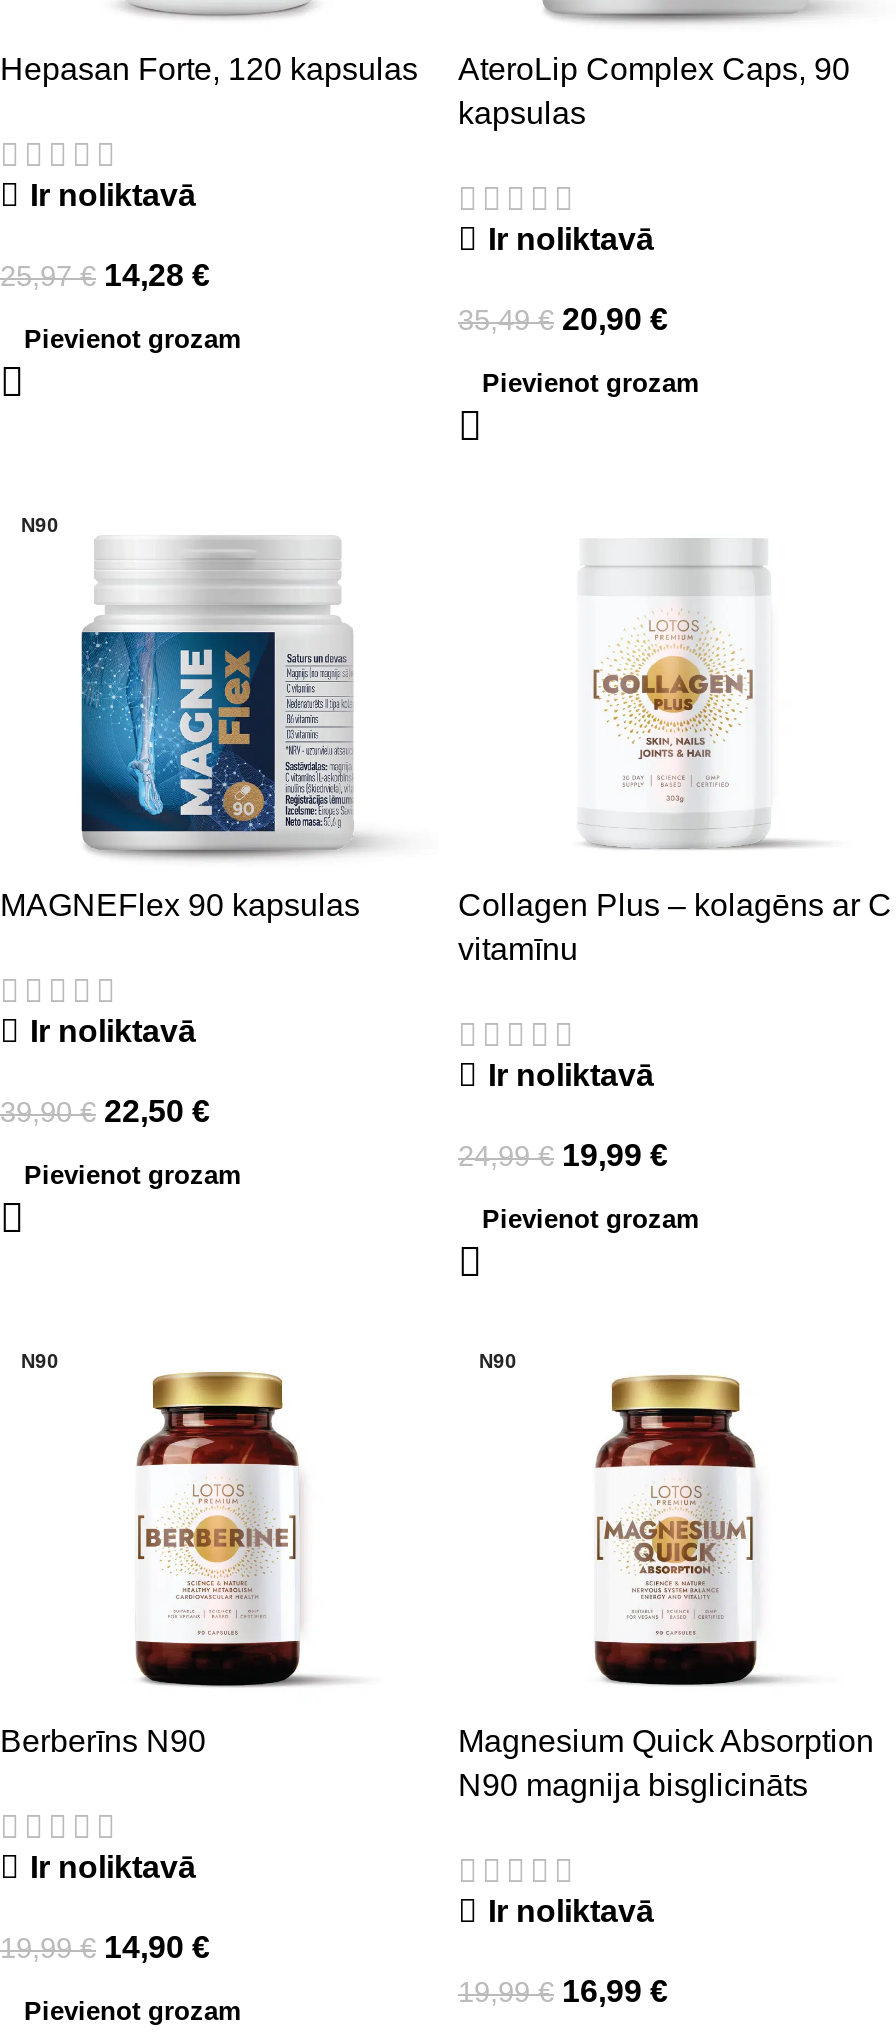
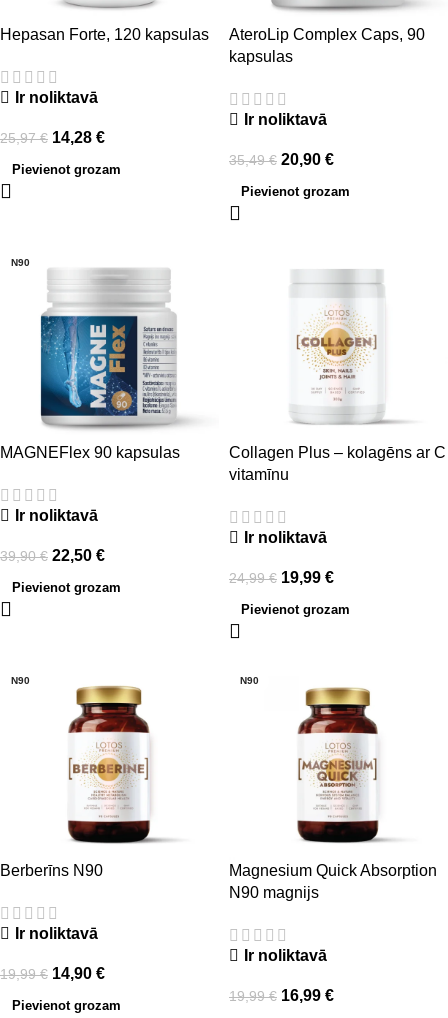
- N90 magnija bisglicināts
+ N90 magnijs
